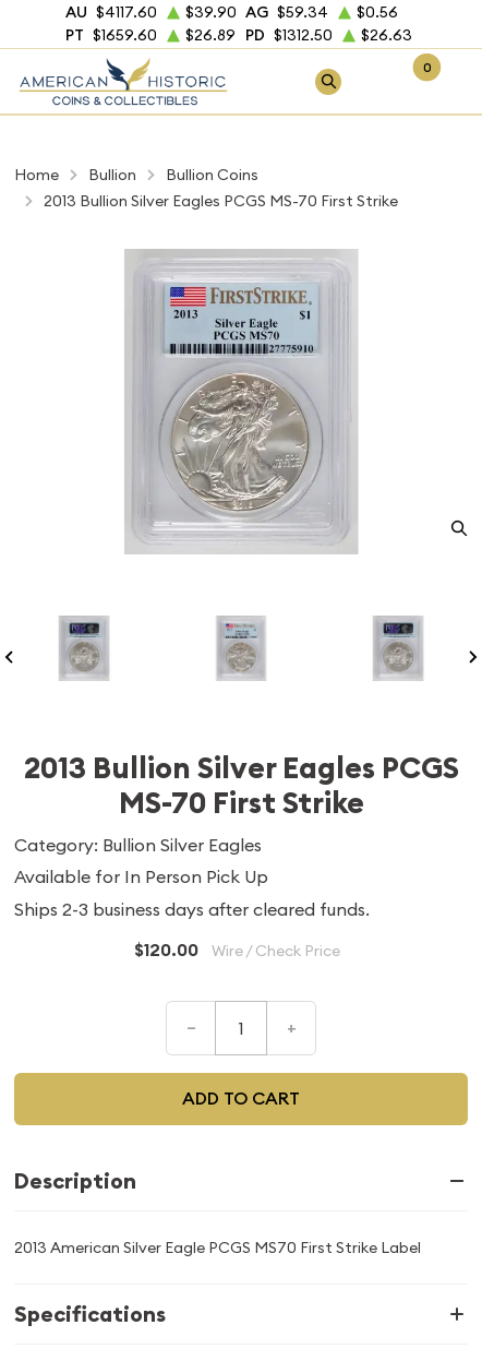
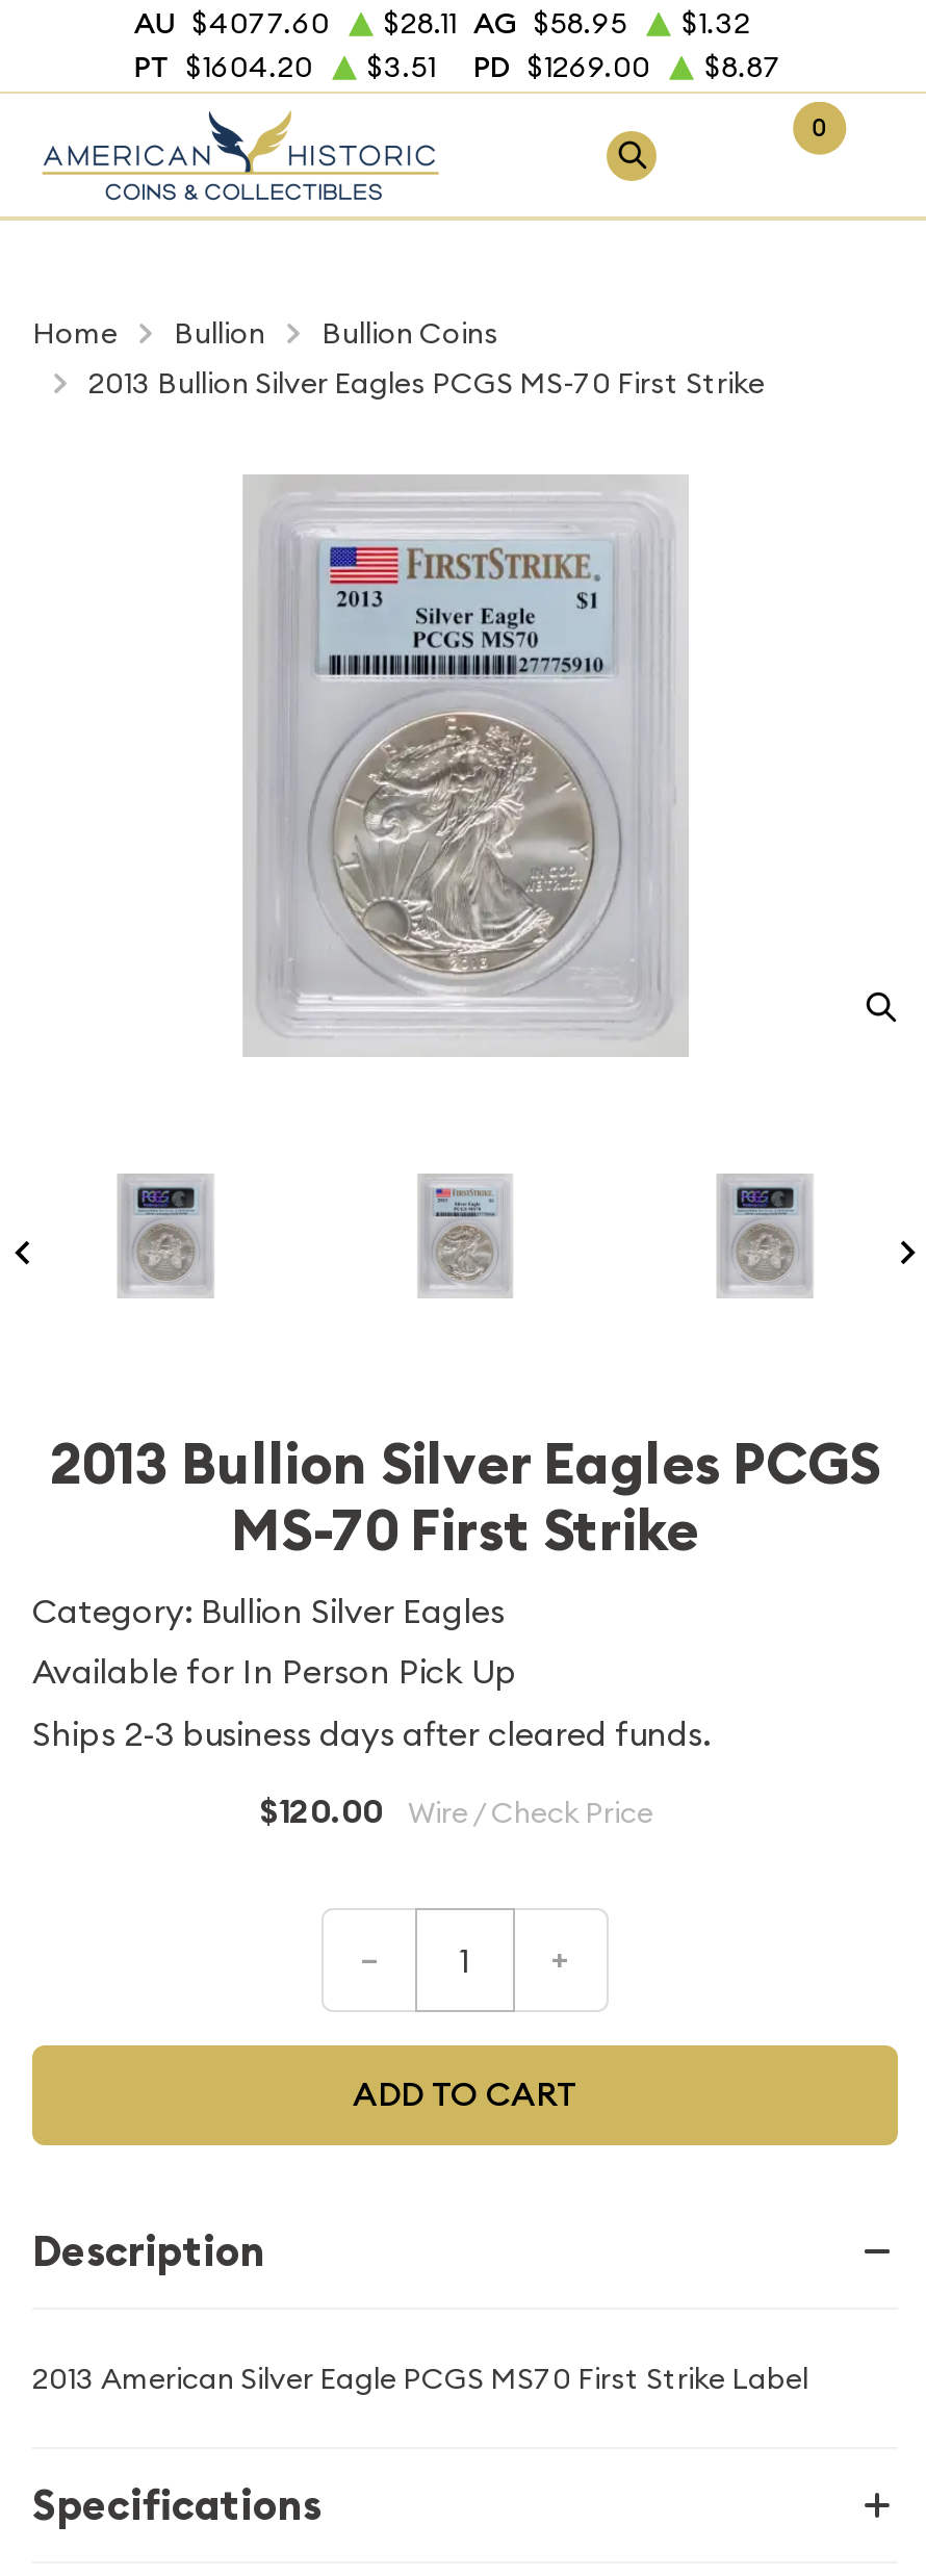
- AU $4117.60
- $39.90 AG $59.34
- $0.56
- PT $1659.60
- $26.89 PD $1312.50
- $26.63
+ AU $4077.60
+ $28.11 AG $58.95
+ $1.32
+ PT $1604.20
+ $3.51
+ PD $1269.00
+ $8.87
